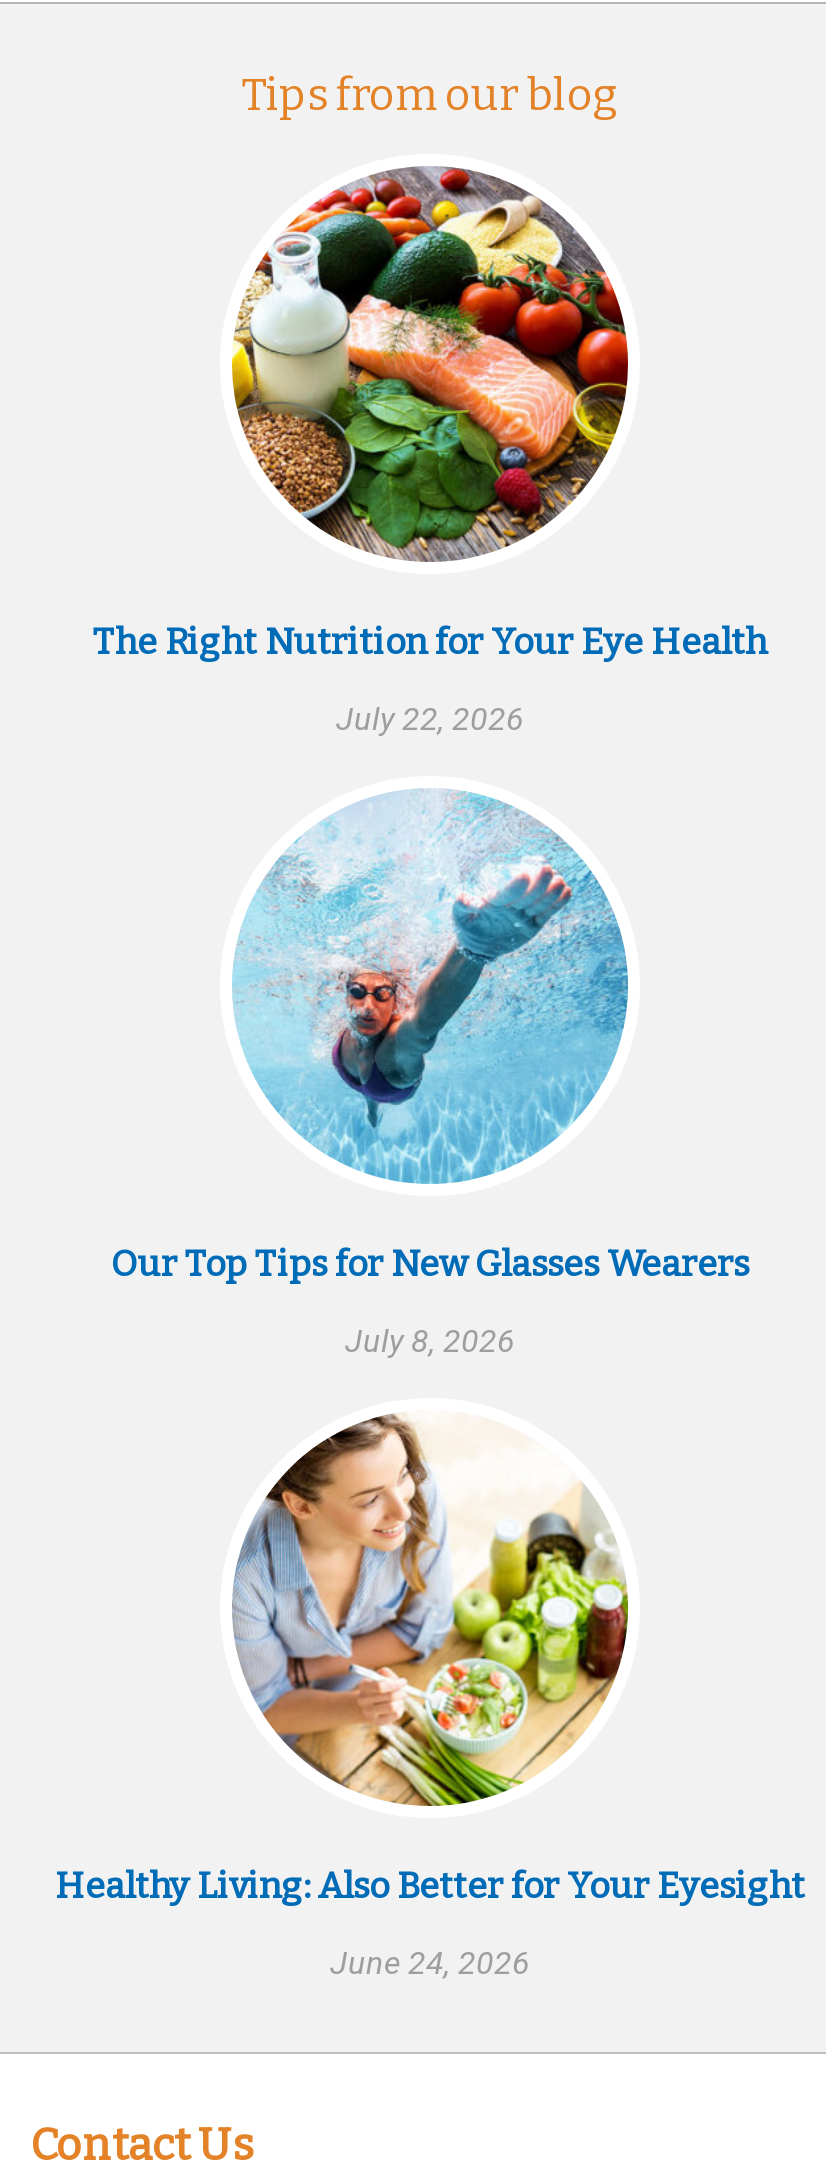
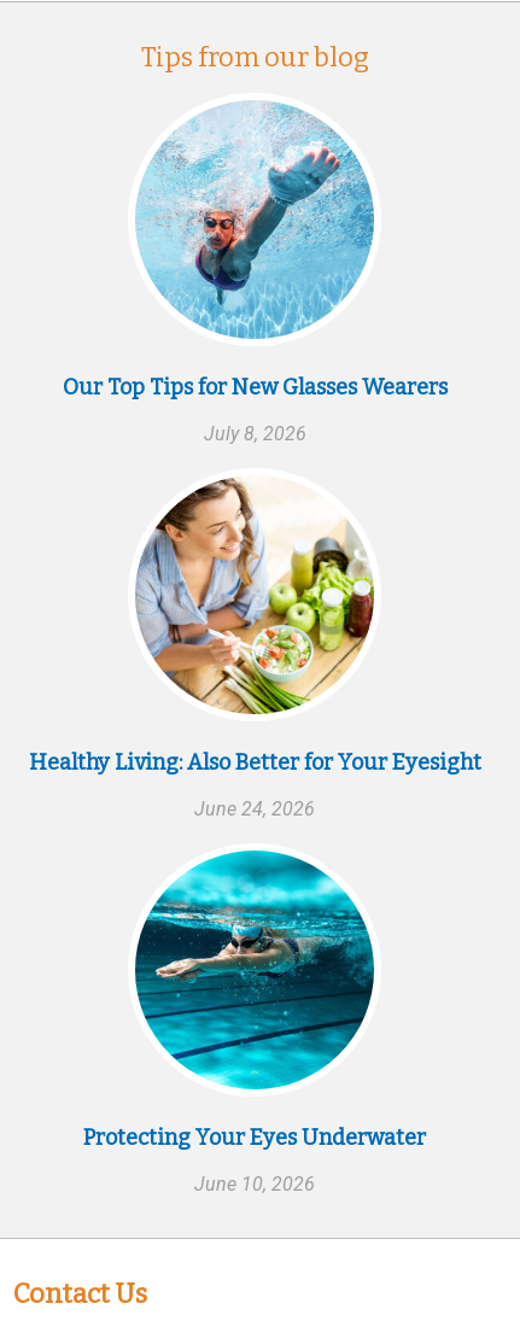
- [image]
- The Right Nutrition for Your Eye Health
- July 22, 2026

moved up: [image] | Our Top Tips for New Glasses Wearers | July 8, 2026 | Healthy Living: Also Better for Your Eyesight | June 24, 2026

+ [image]
+ Protecting Your Eyes Underwater
+ June 10, 2026
